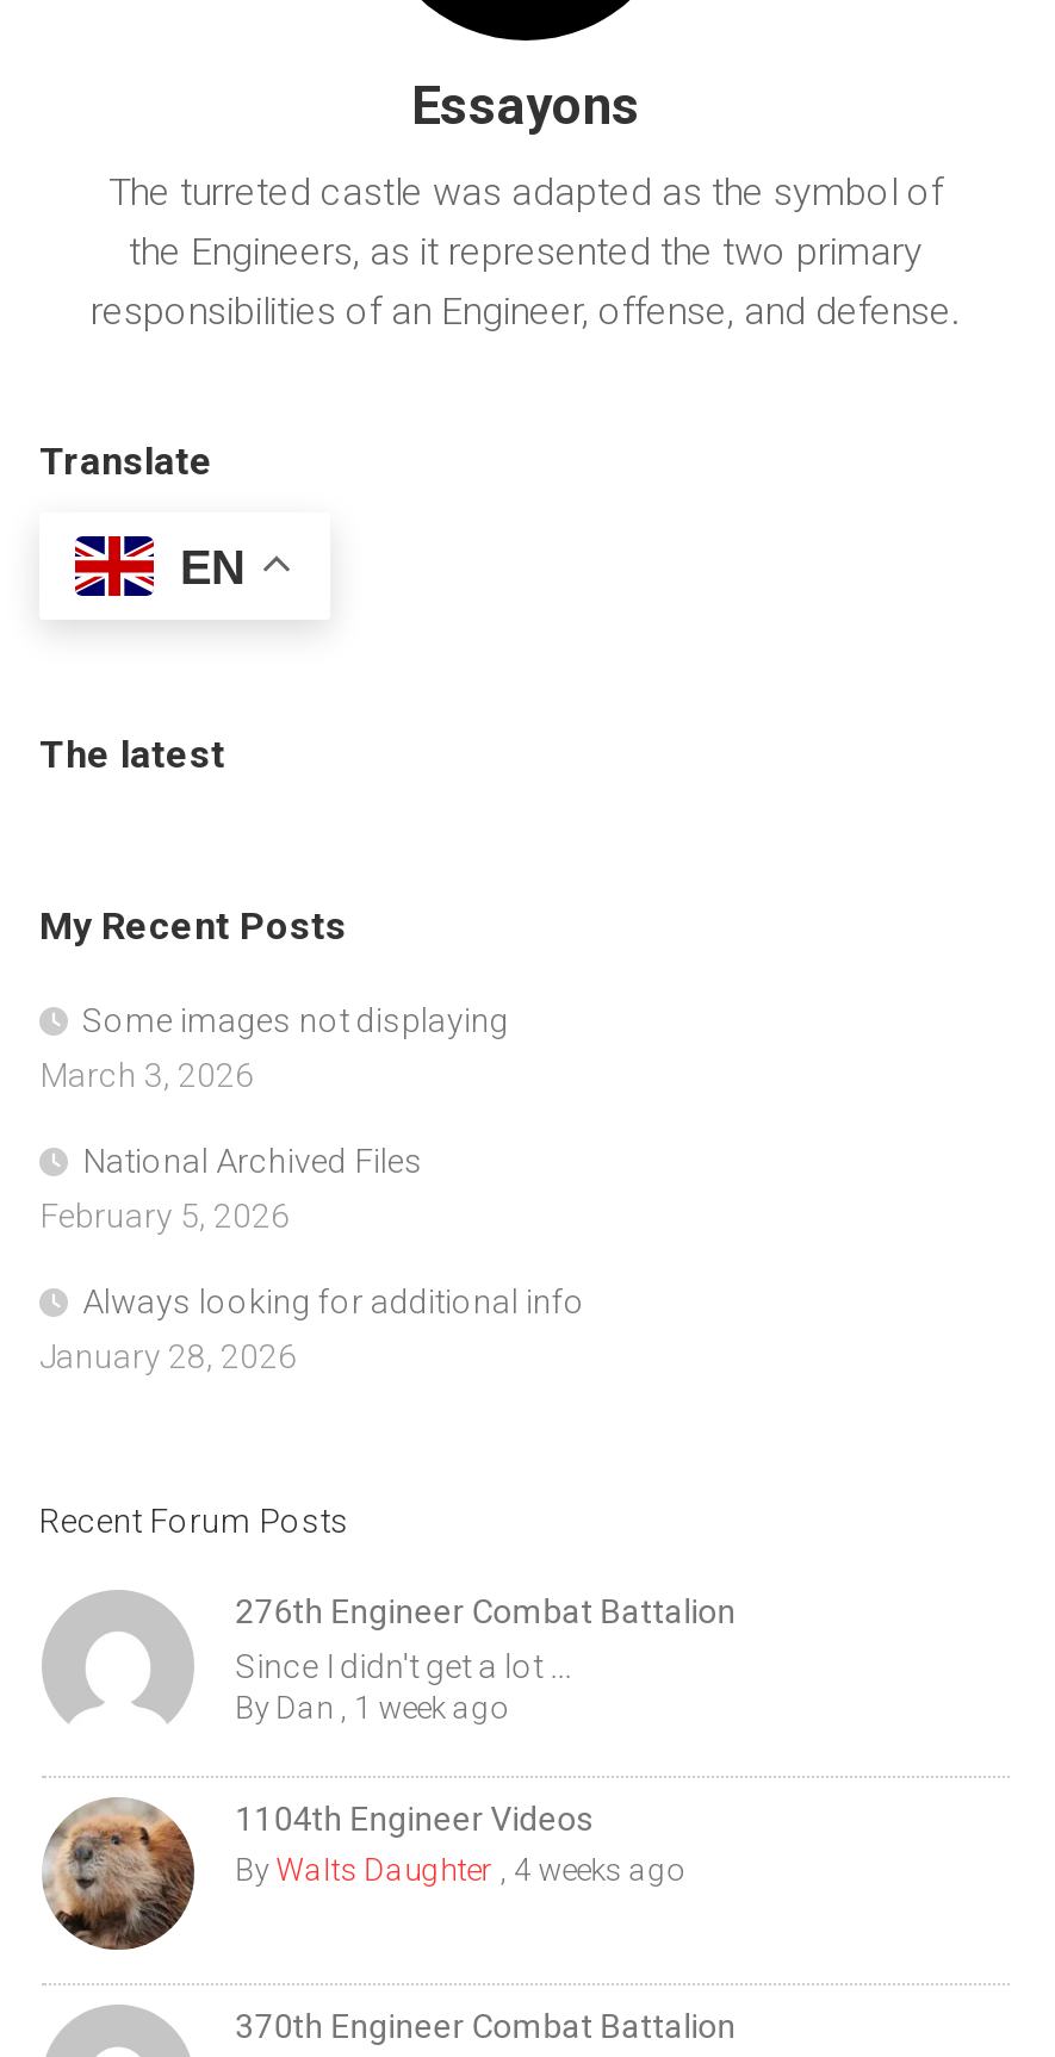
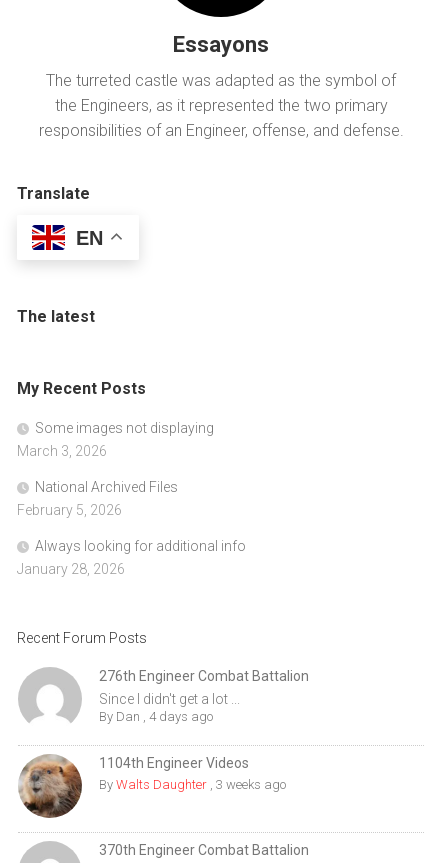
- By Dan, 1 week ago
+ By Dan, 4 days ago

- By Walts Daughter, 4 weeks ago
+ By Walts Daughter, 3 weeks ago
